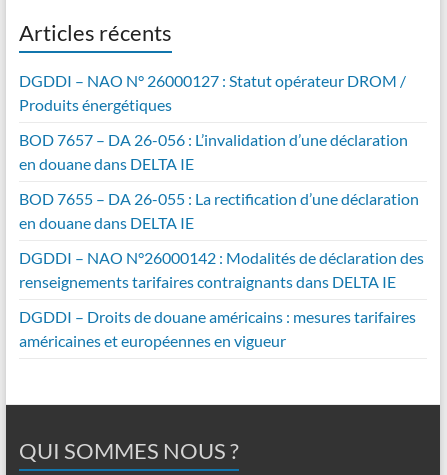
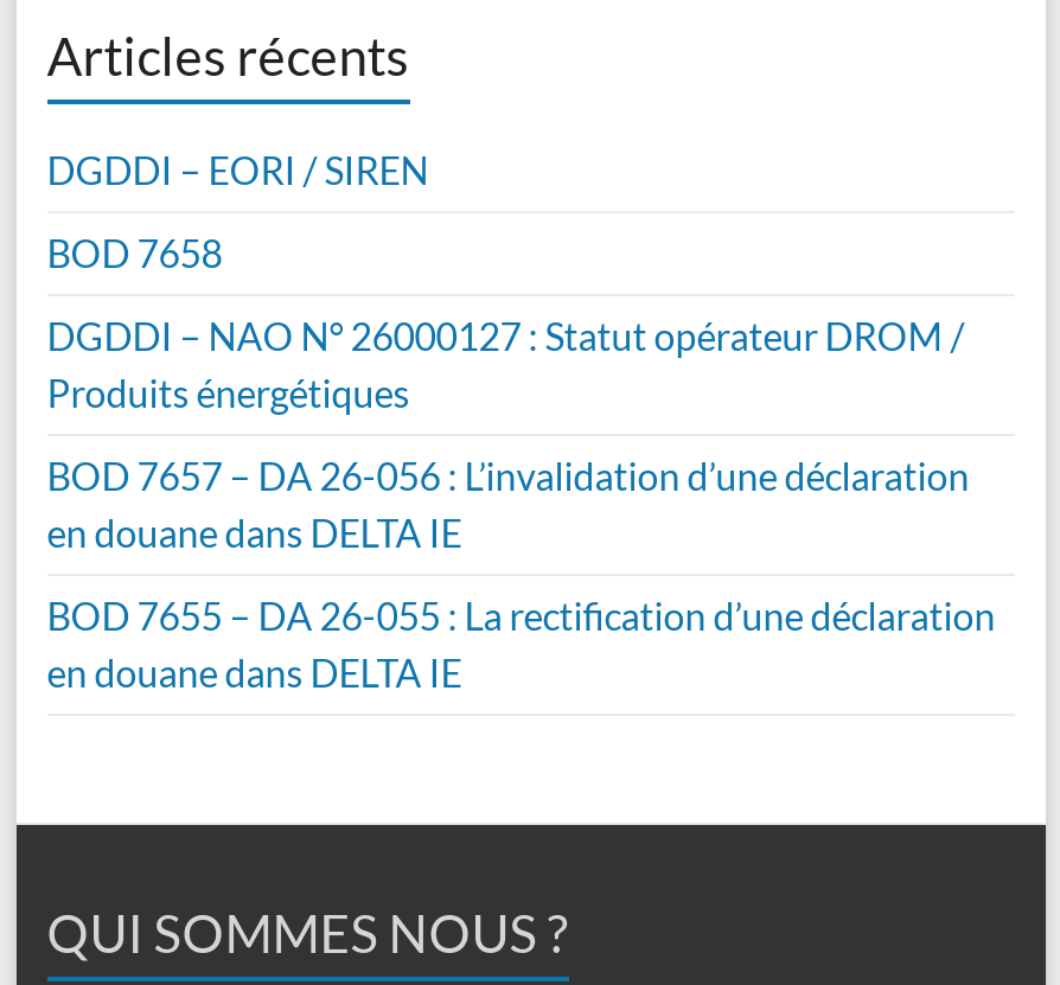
+ DGDDI – EORI / SIREN
+ BOD 7658

moved down: DGDDI – NAO N° 26000127 : Statut opérateur DROM / | Produits énergétiques | BOD 7657 – DA 26-056 : L’invalidation d’une déclaration | en douane dans DELTA IE | BOD 7655 – DA 26-055 : La rectification d’une déclaration | en douane dans DELTA IE

- DGDDI – NAO N°26000142 : Modalités de déclaration des
- renseignements tarifaires contraignants dans DELTA IE
- DGDDI – Droits de douane américains : mesures tarifaires
- américaines et européennes en vigueur
